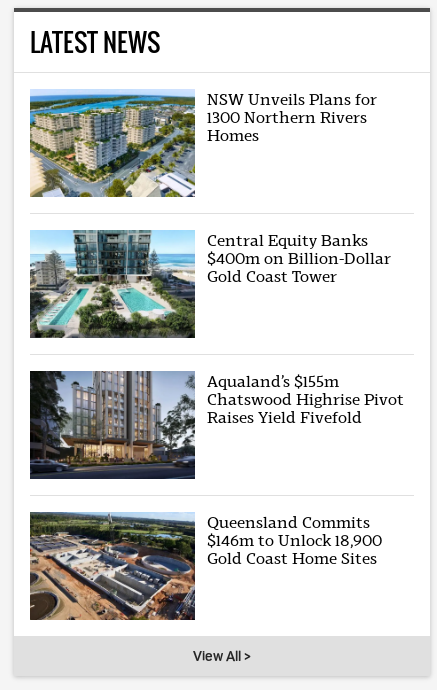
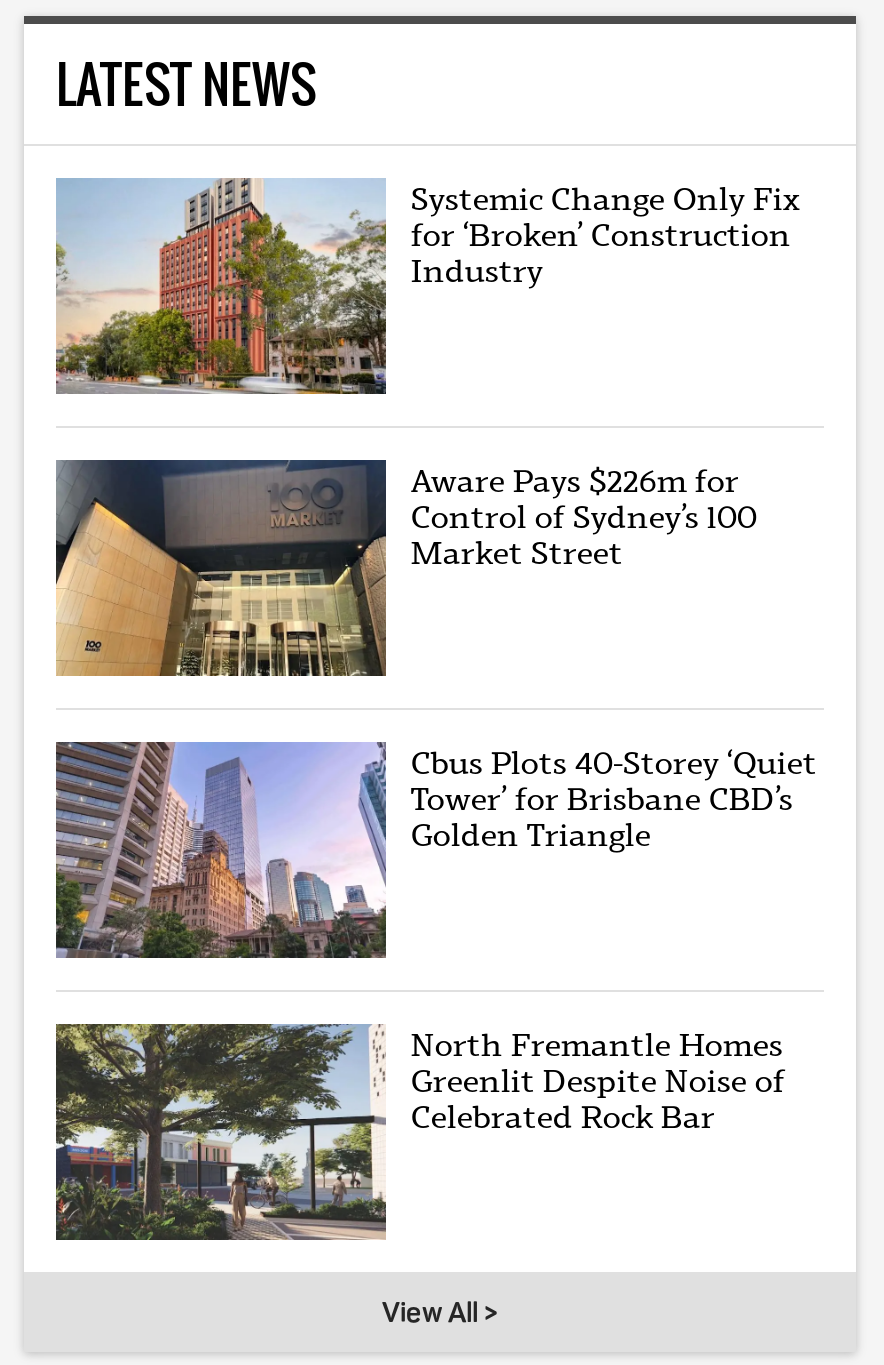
- [image]
- NSW Unveils Plans for
- 1300 Northern Rivers
- Homes
+ [image]
+ Systemic Change Only Fix
+ for ‘Broken’ Construction
+ Industry

- [image]
- Central Equity Banks
- $400m on Billion-Dollar
- Gold Coast Tower
+ [image]
+ Aware Pays $226m for
+ Control of Sydney’s 100
+ Market Street

- [image]
- Aqualand’s $155m
- Chatswood Highrise Pivot
- Raises Yield Fivefold
+ [image]
+ Cbus Plots 40-Storey ‘Quiet
+ Tower’ for Brisbane CBD’s
+ Golden Triangle

- [image]
- Queensland Commits
- $146m to Unlock 18,900
- Gold Coast Home Sites
+ [image]
+ North Fremantle Homes
+ Greenlit Despite Noise of
+ Celebrated Rock Bar
